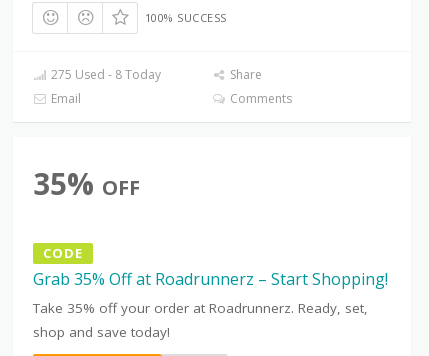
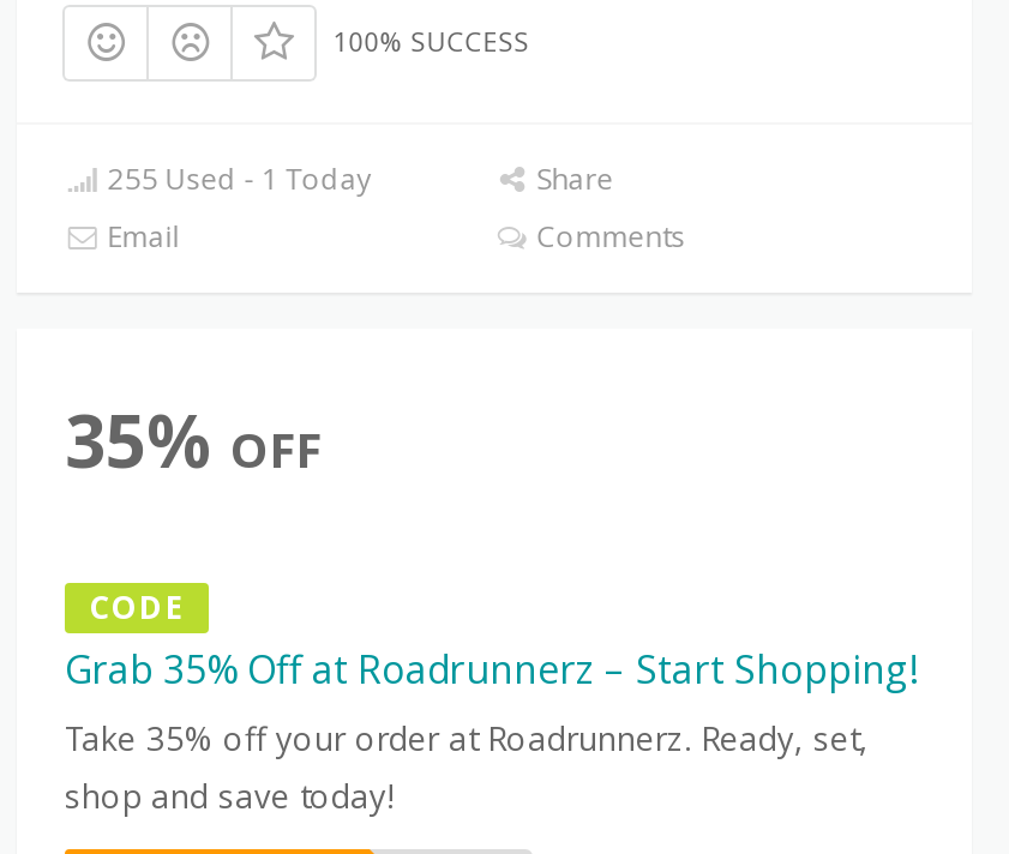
- 275 Used - 8 Today
+ 255 Used - 1 Today
